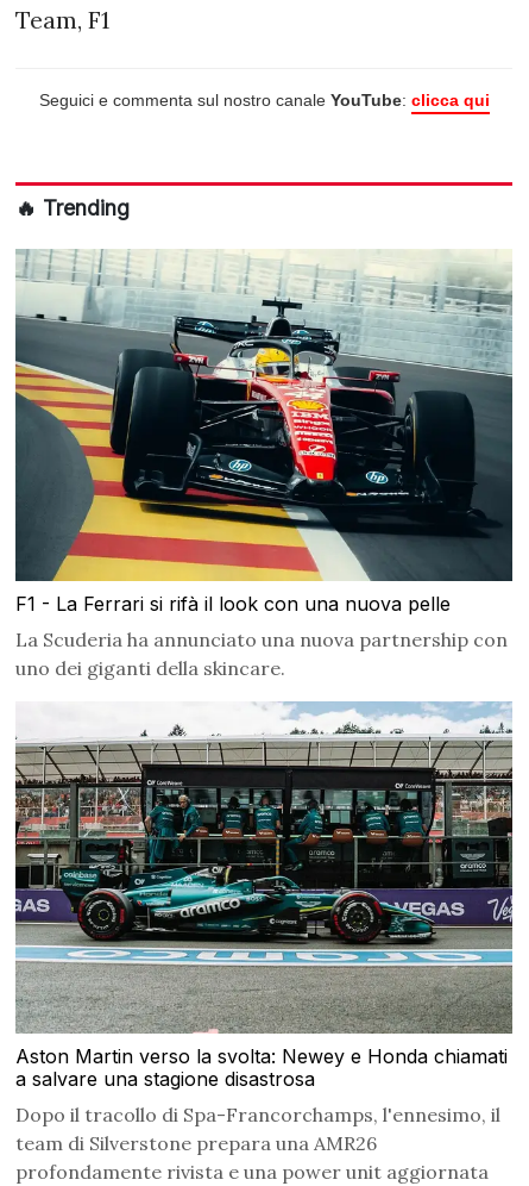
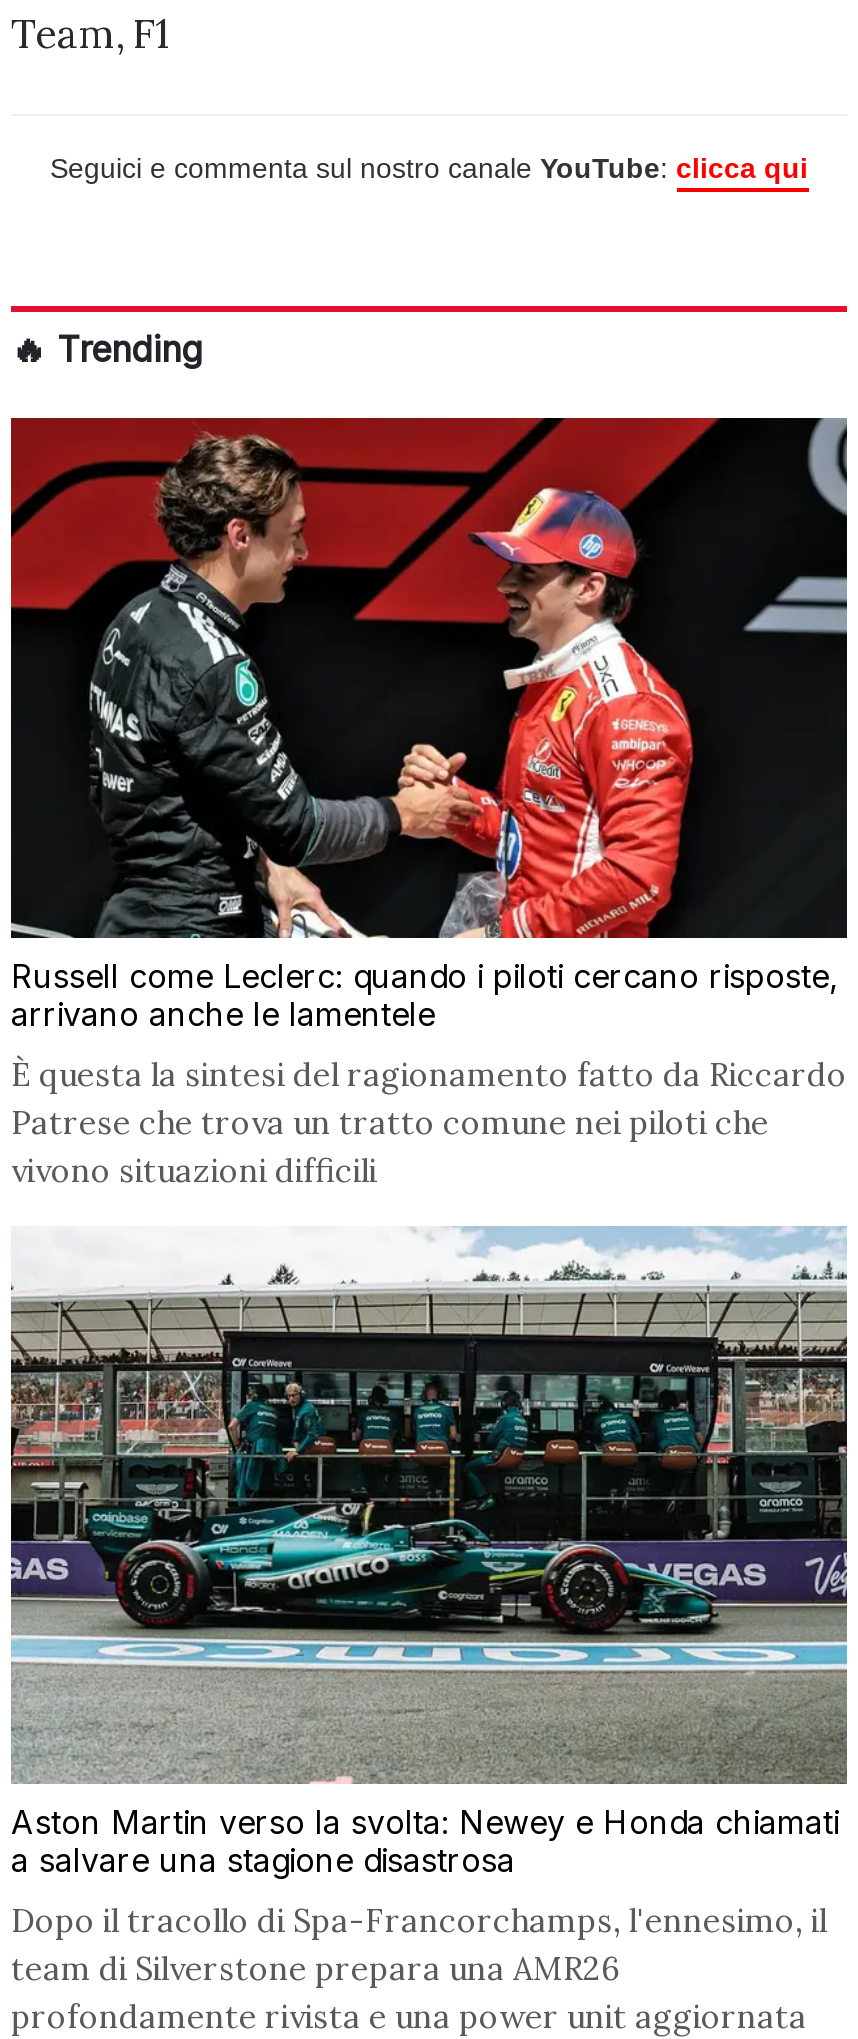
- [image]
+ [image]

- F1 - La Ferrari si rifà il look con una nuova pelle
+ Russell come Leclerc: quando i piloti cercano risposte,
+ arrivano anche le lamentele

- La Scuderia ha annunciato una nuova partnership con
- uno dei giganti della skincare.
+ È questa la sintesi del ragionamento fatto da Riccardo
+ Patrese che trova un tratto comune nei piloti che
+ vivono situazioni difficili
